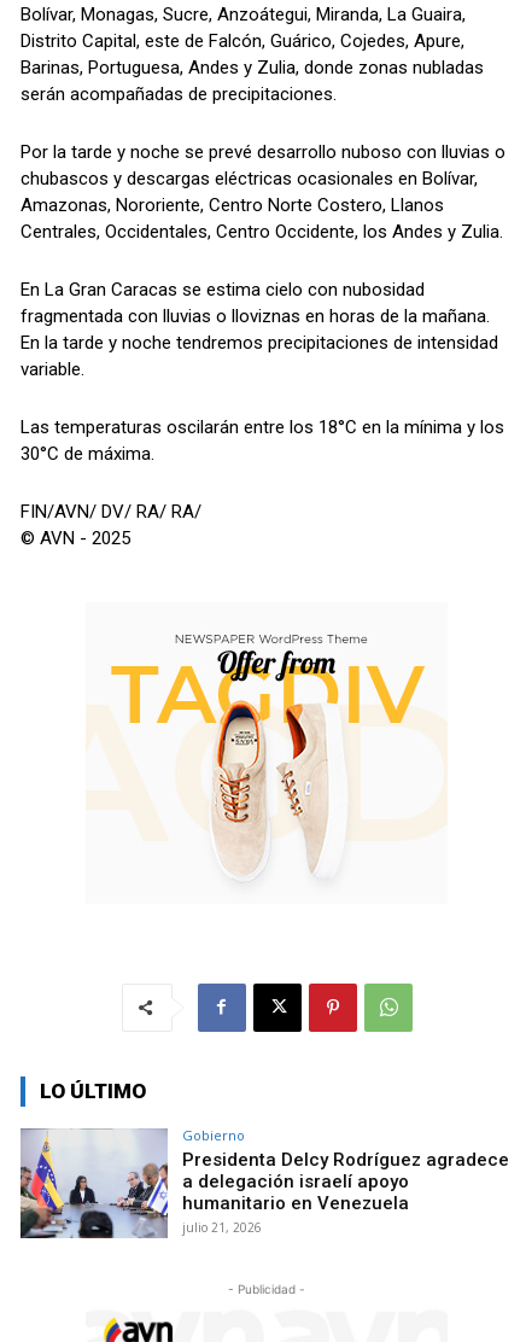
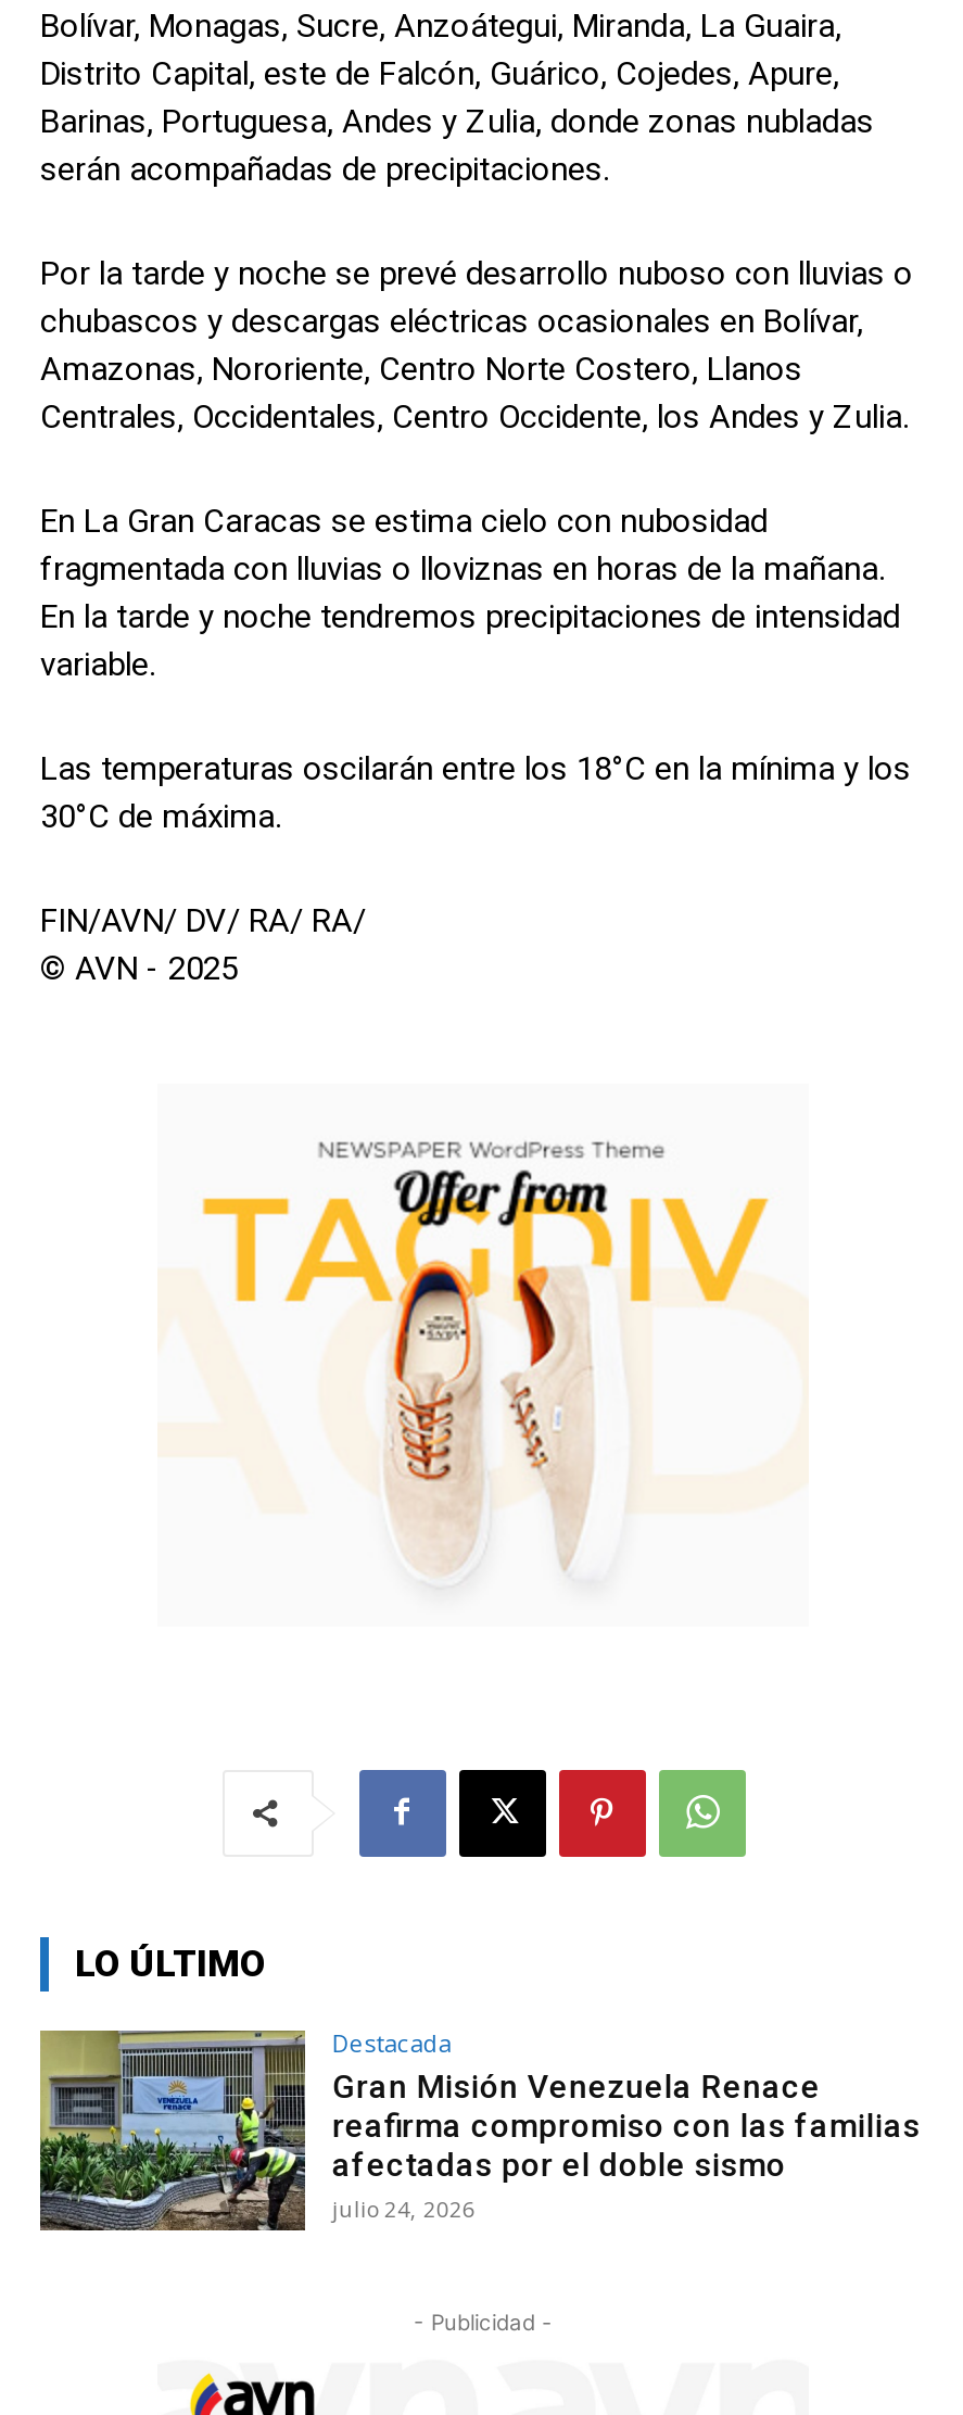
- [image]
- Gobierno
- Presidenta Delcy Rodríguez agradece
- a delegación israelí apoyo
- humanitario en Venezuela
- julio 21, 2026
+ [image]
+ Destacada
+ Gran Misión Venezuela Renace
+ reafirma compromiso con las familias
+ afectadas por el doble sismo
+ julio 24, 2026
